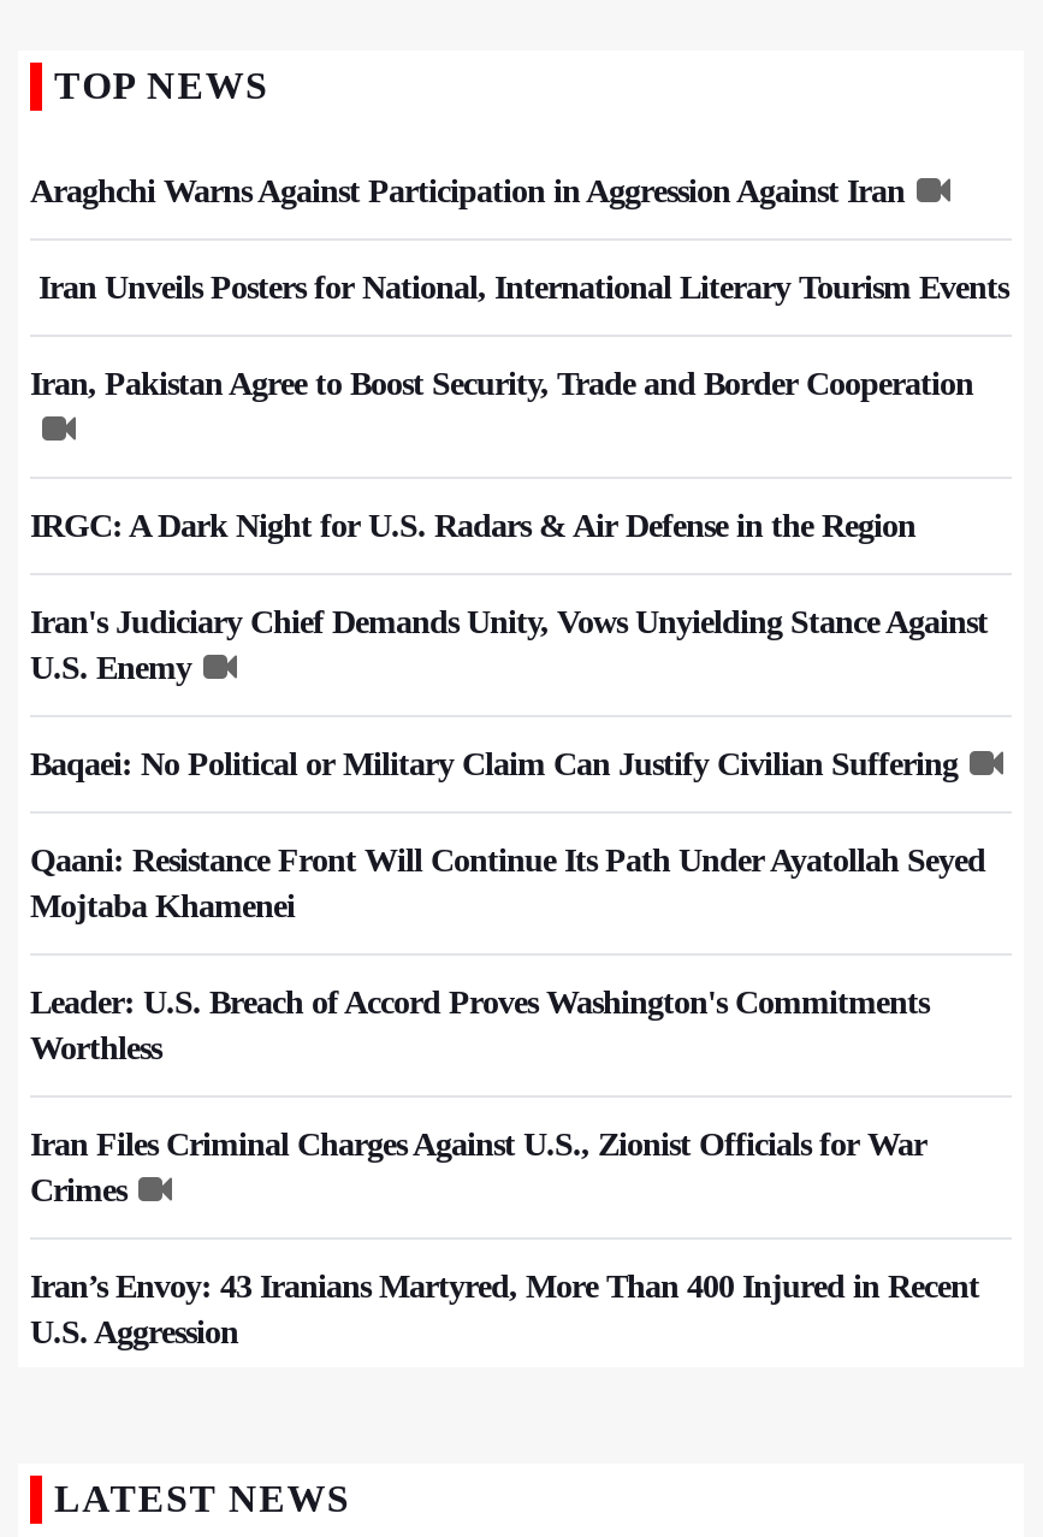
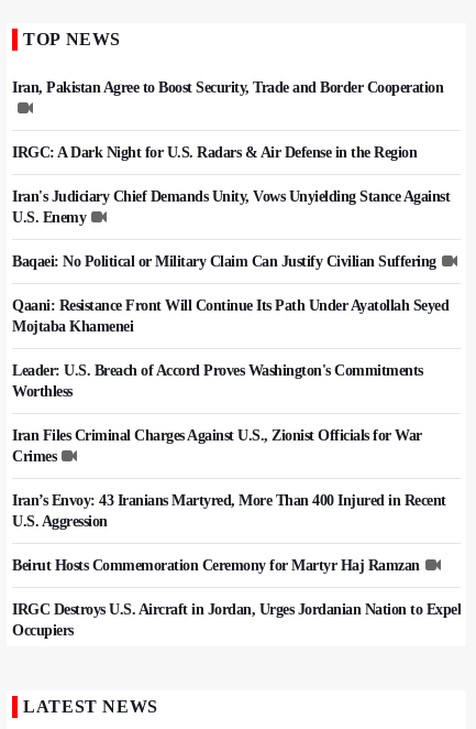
- Araghchi Warns Against Participation in Aggression Against Iran
- Iran Unveils Posters for National, International Literary Tourism Events

moved up: Iran, Pakistan Agree to Boost Security, Trade and Border Cooperation | IRGC: A Dark Night for U.S. Radars & Air Defense in the Region | Iran's Judiciary Chief Demands Unity, Vows Unyielding Stance Against | ... | Iran’s Envoy: 43 Iranians Martyred, More Than 400 Injured in Recent | U.S. Aggression

+ Beirut Hosts Commemoration Ceremony for Martyr Haj Ramzan
+ IRGC Destroys U.S. Aircraft in Jordan, Urges Jordanian Nation to Expel
+ Occupiers
